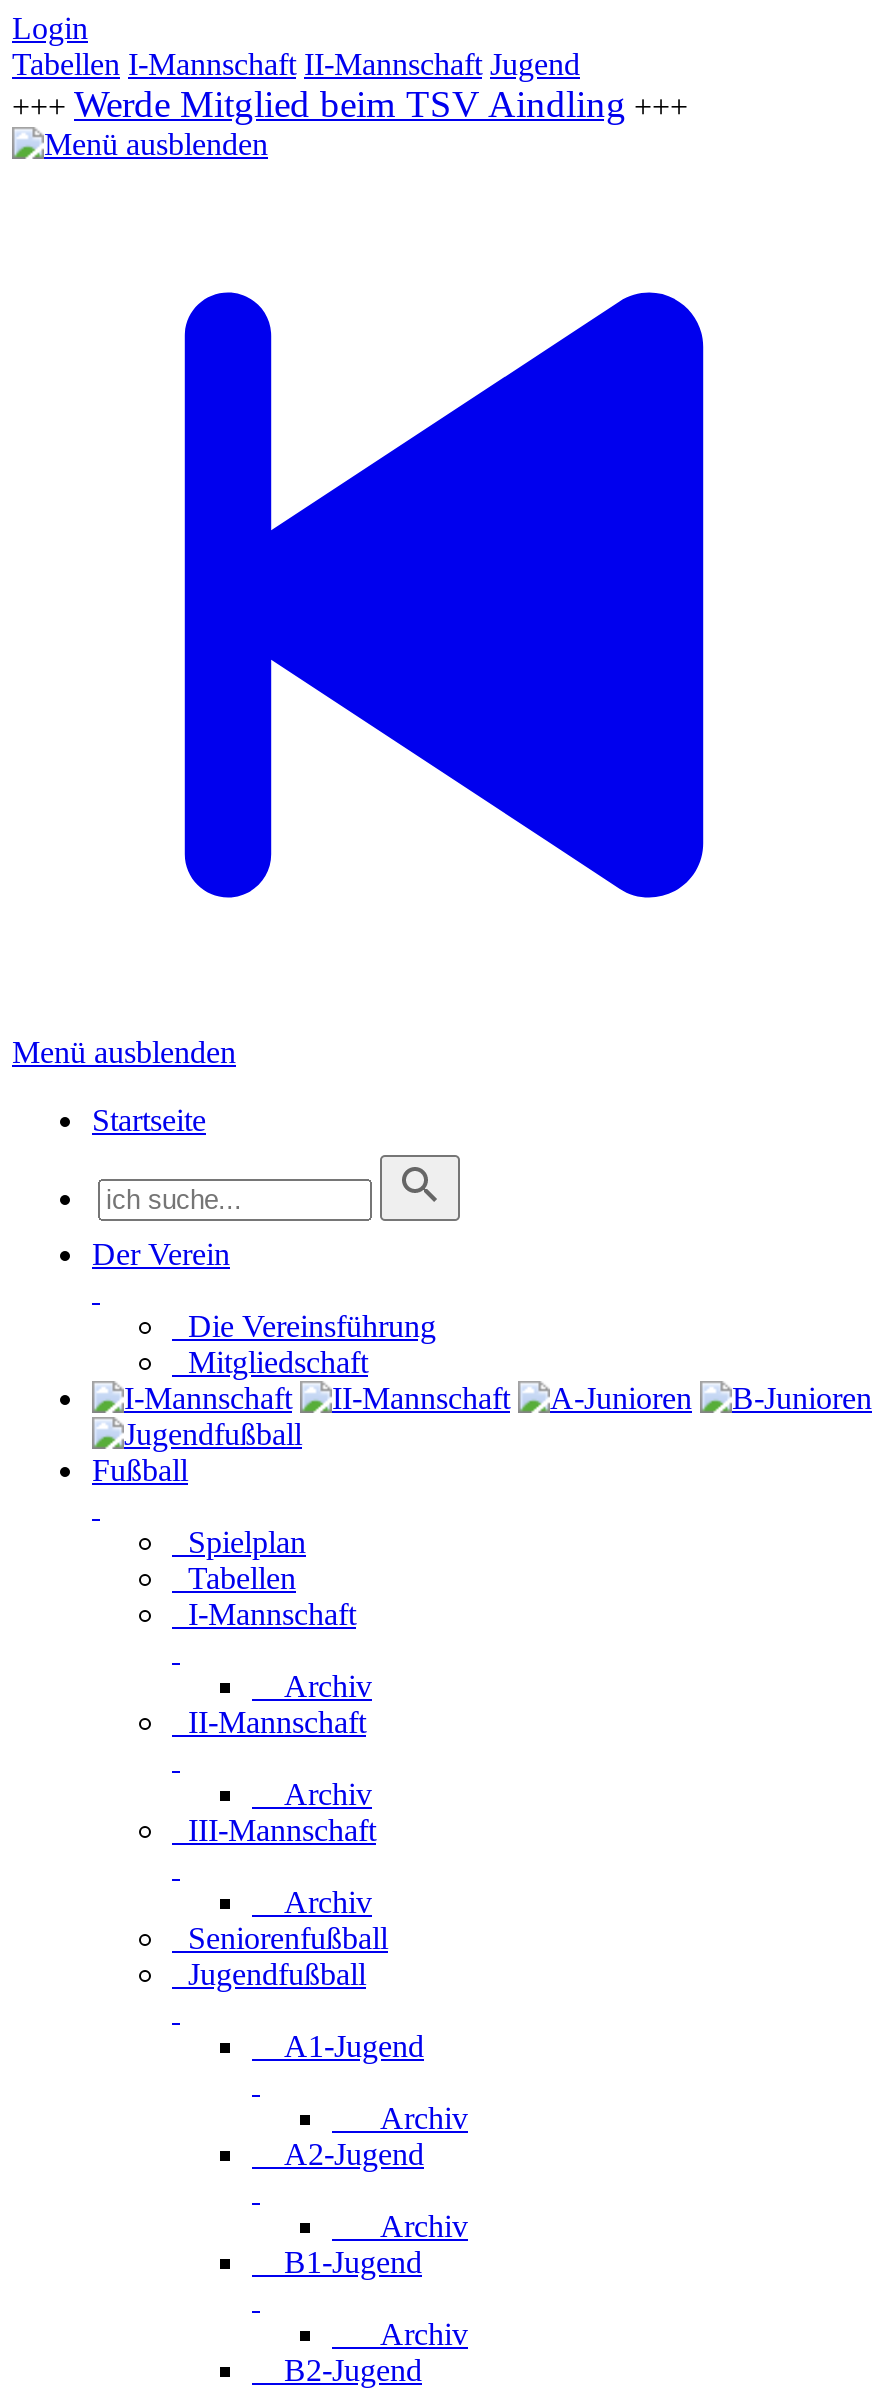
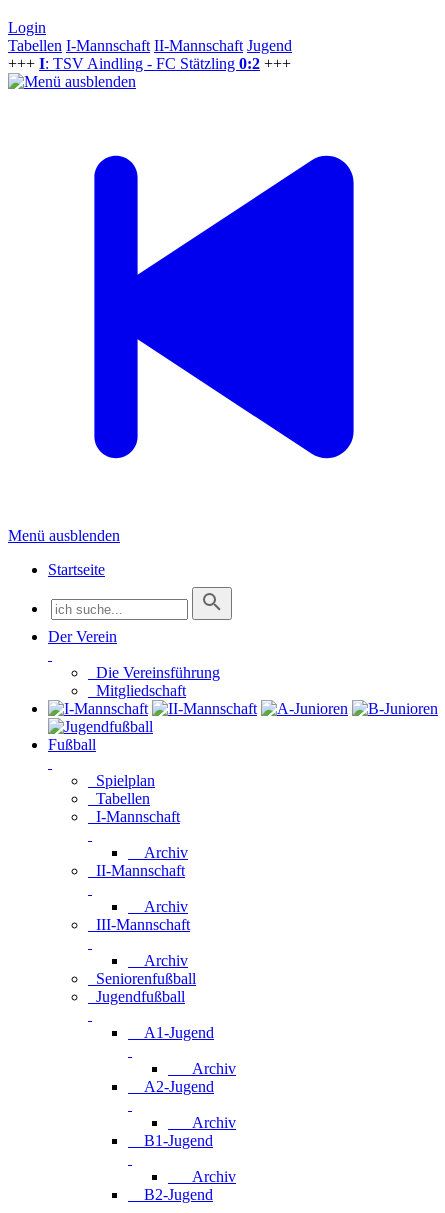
- +++ Werde Mitglied beim TSV Aindling +++
+ +++ I: TSV Aindling - FC Stätzling 0:2 +++
